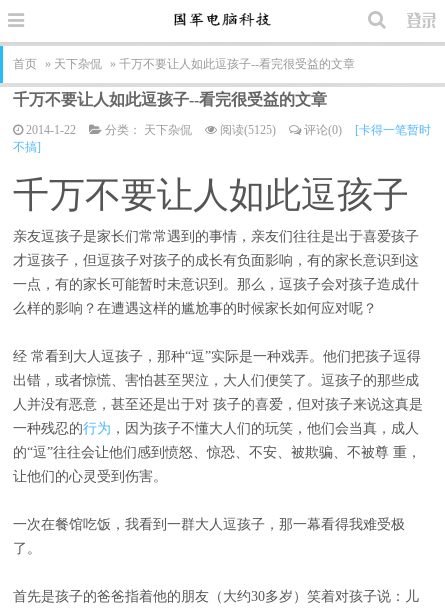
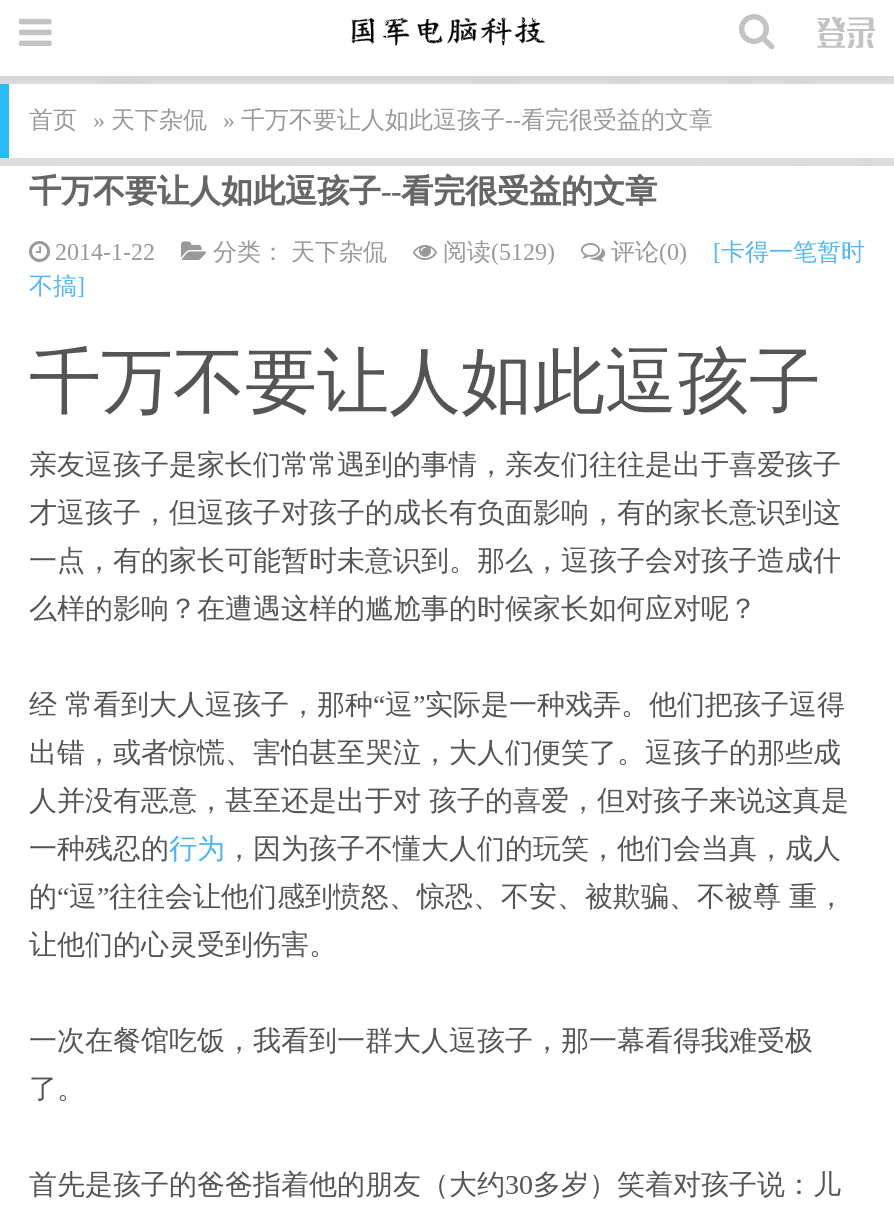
- 2014-1-22 分类：天下杂侃 阅读(5125) 评论(0) [卡得一笔暂时
+ 2014-1-22 分类：天下杂侃 阅读(5129) 评论(0) [卡得一笔暂时
